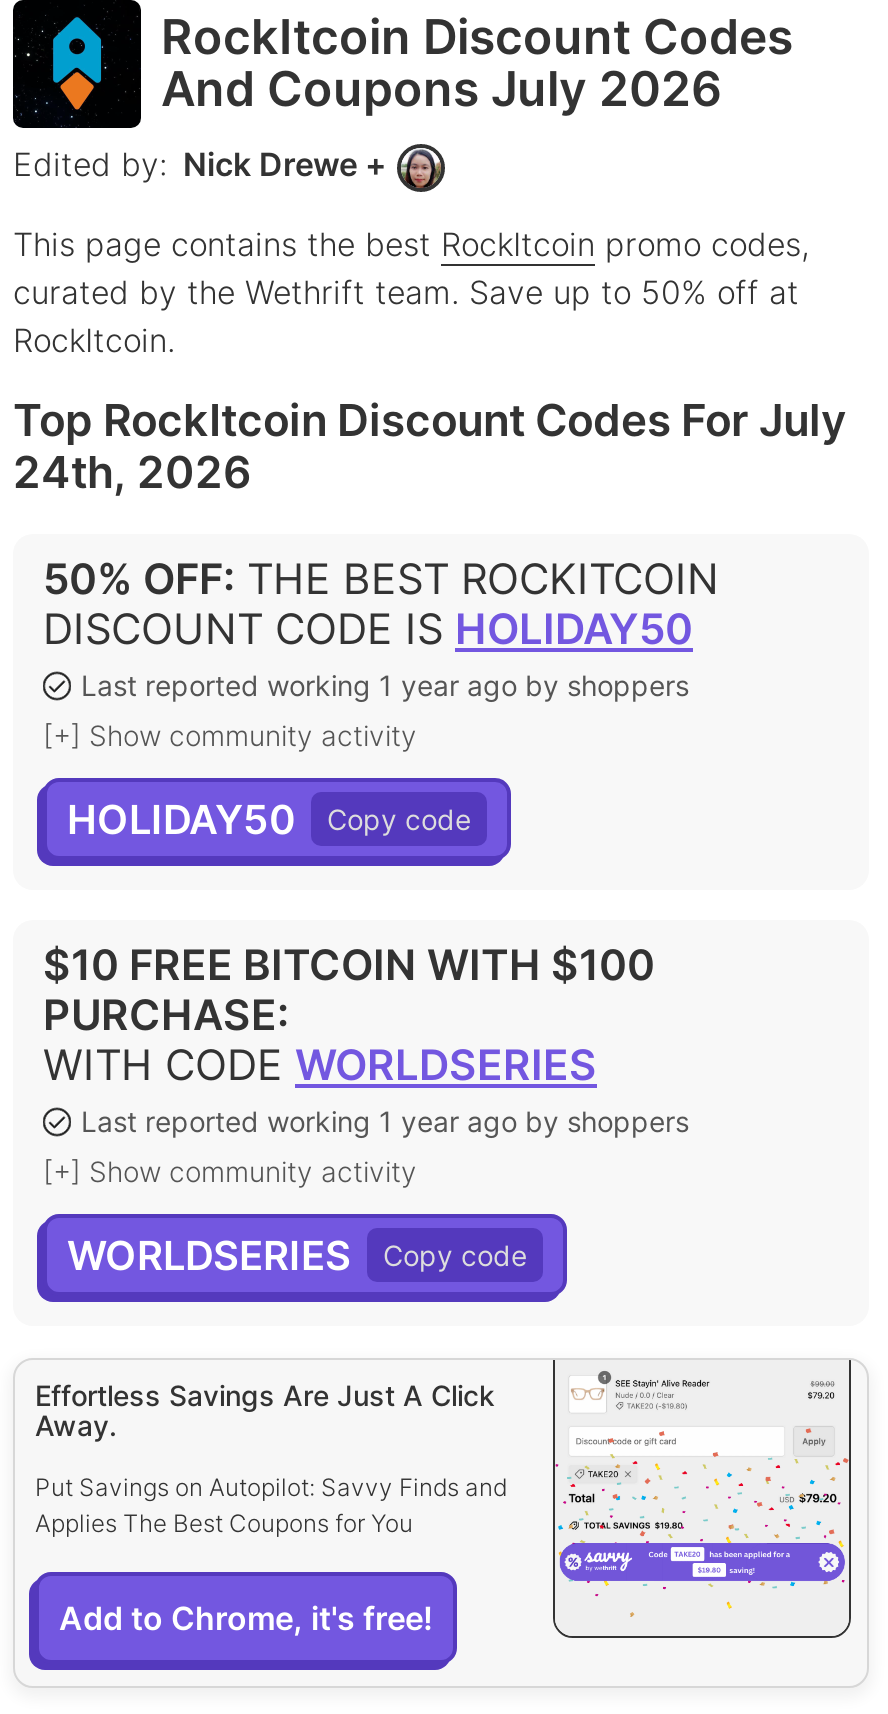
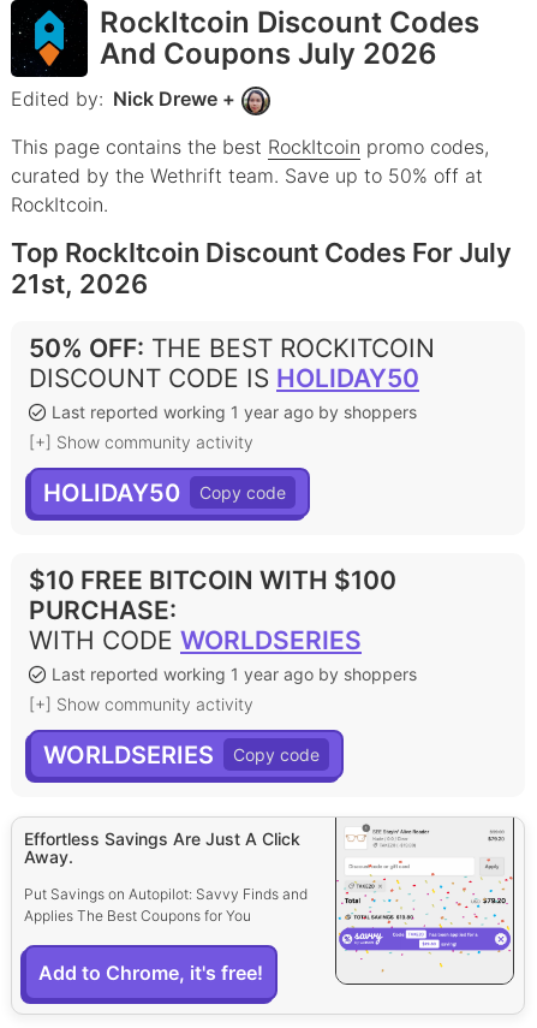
- 24th, 2026
+ 21st, 2026
